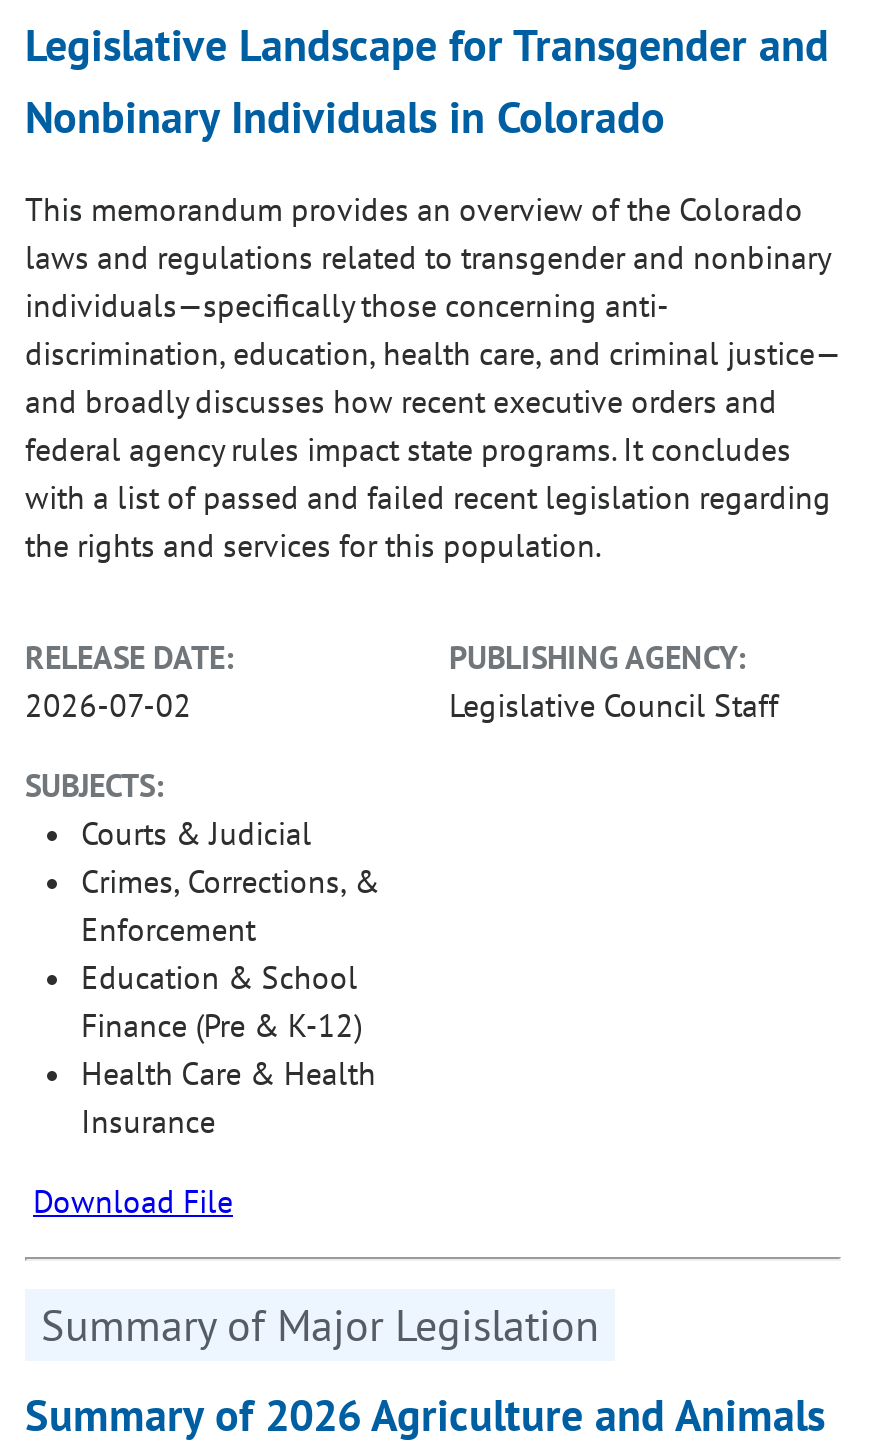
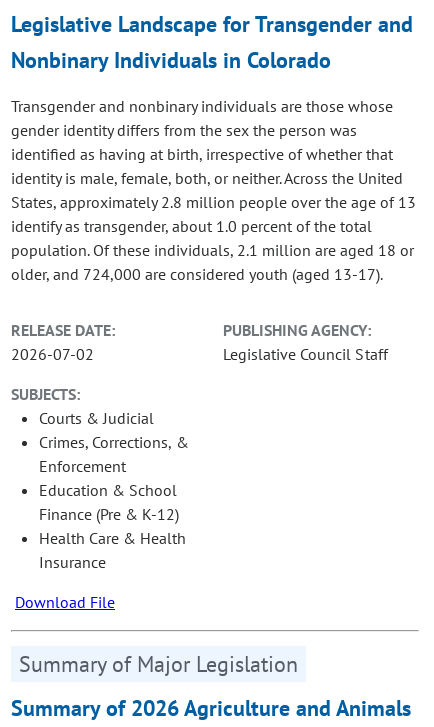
- This memorandum provides an overview of the Colorado
- laws and regulations related to transgender and nonbinary
- individuals—specifically those concerning anti-
- discrimination, education, health care, and criminal justice—
- and broadly discusses how recent executive orders and
- federal agency rules impact state programs. It concludes
- with a list of passed and failed recent legislation regarding
- the rights and services for this population.
+ Transgender and nonbinary individuals are those whose
+ gender identity differs from the sex the person was
+ identified as having at birth, irrespective of whether that
+ identity is male, female, both, or neither. Across the United
+ States, approximately 2.8 million people over the age of 13
+ identify as transgender, about 1.0 percent of the total
+ population. Of these individuals, 2.1 million are aged 18 or
+ older, and 724,000 are considered youth (aged 13-17).
